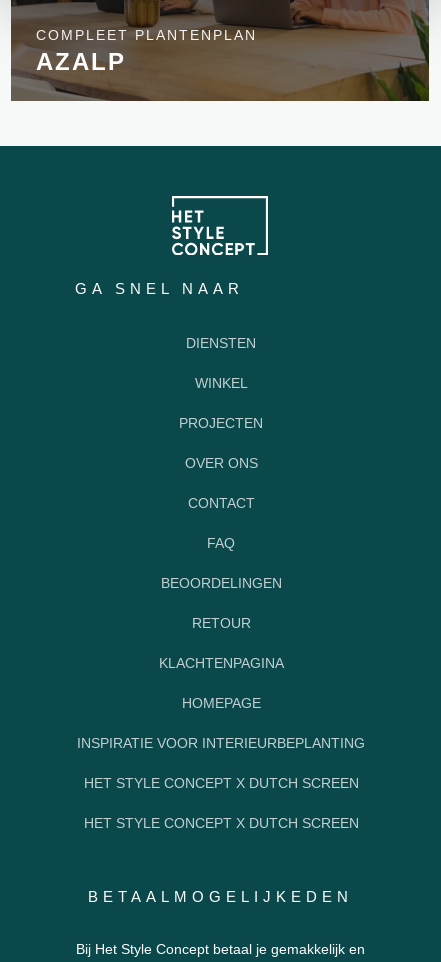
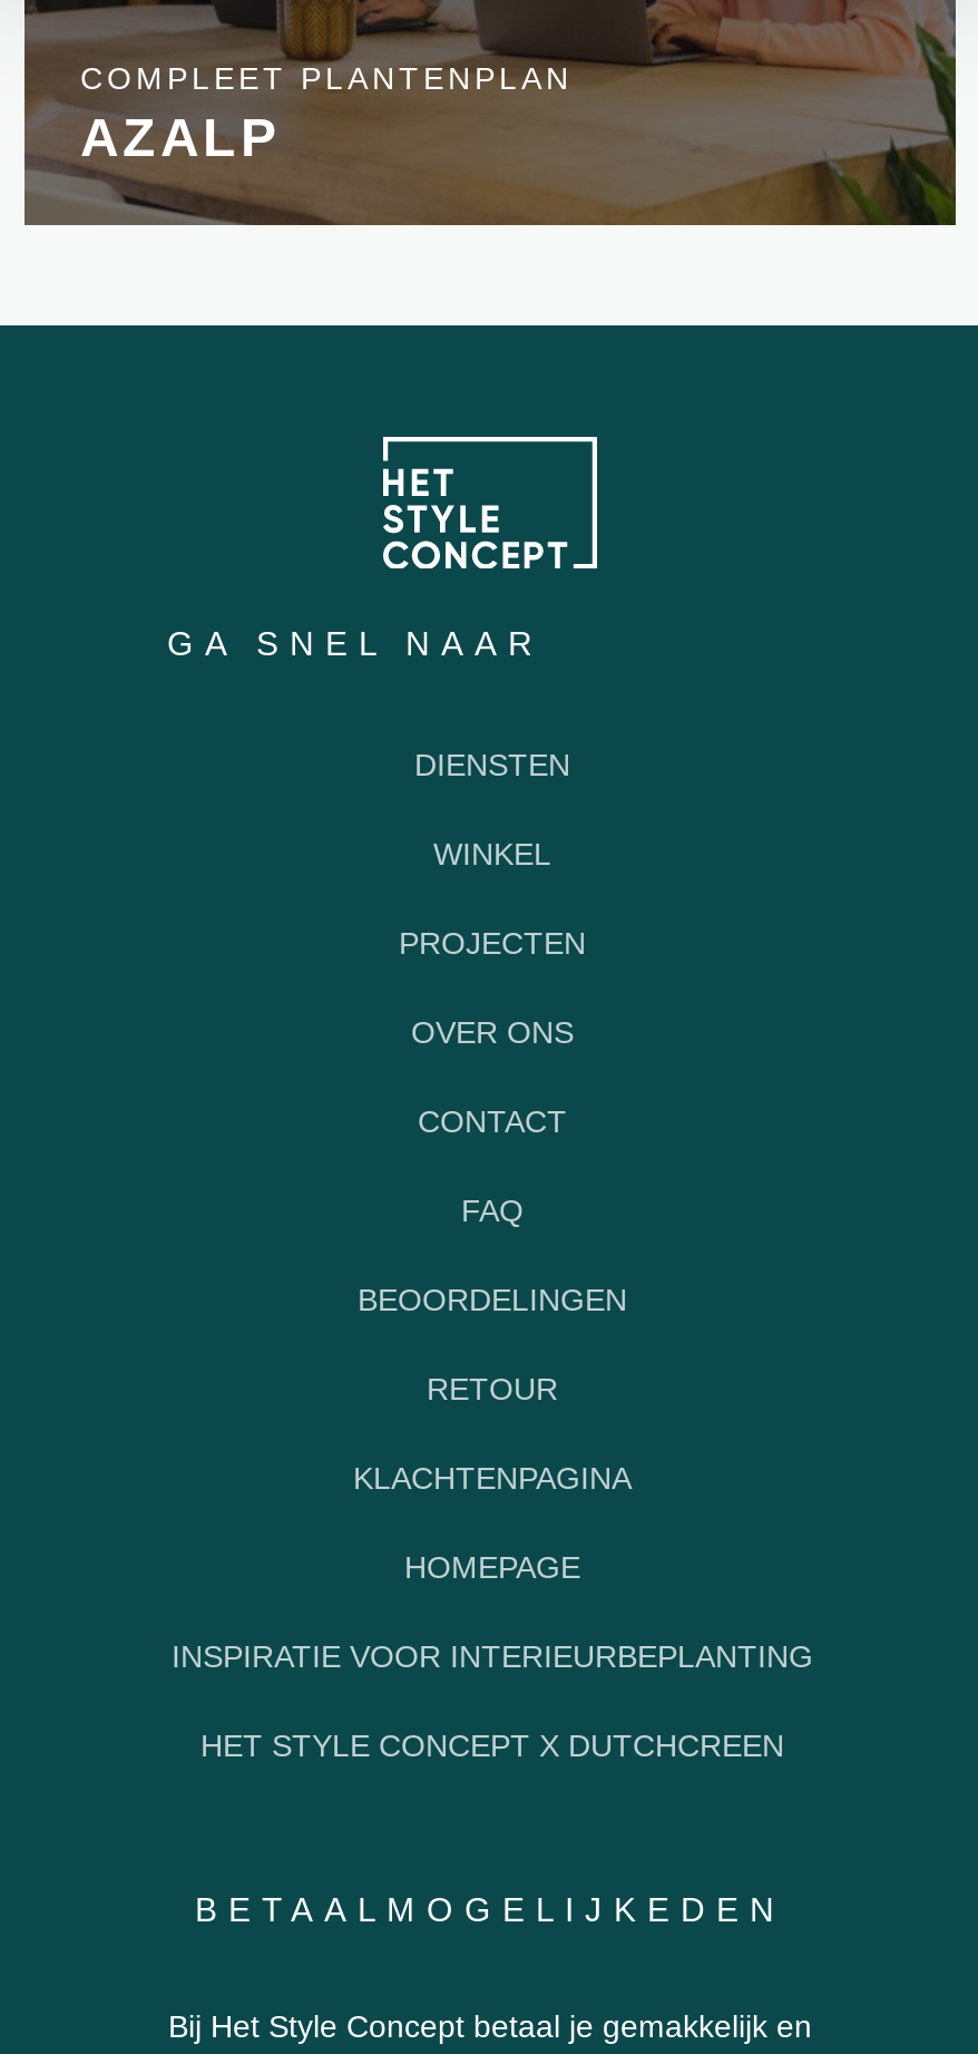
- HET STYLE CONCEPT X DUTCH SCREEN
- HET STYLE CONCEPT X DUTCH SCREEN
+ HET STYLE CONCEPT X DUTCHCREEN
